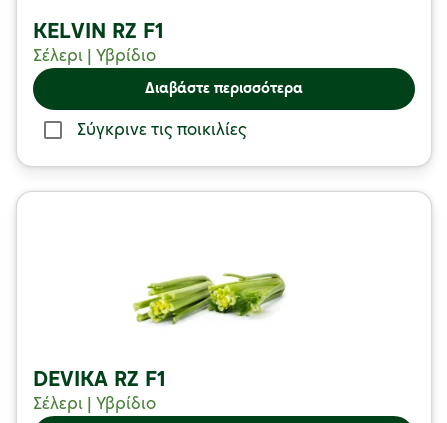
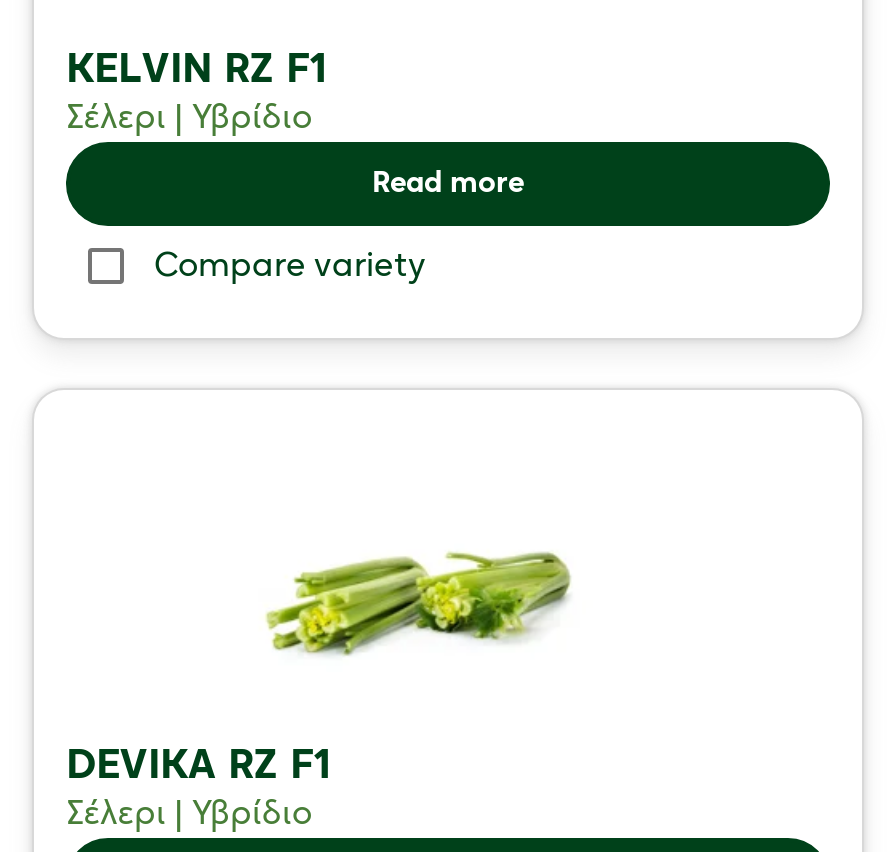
- Διαβάστε περισσότερα
+ Read more

- Σύγκρινε τις ποικιλίες
+ Compare variety
